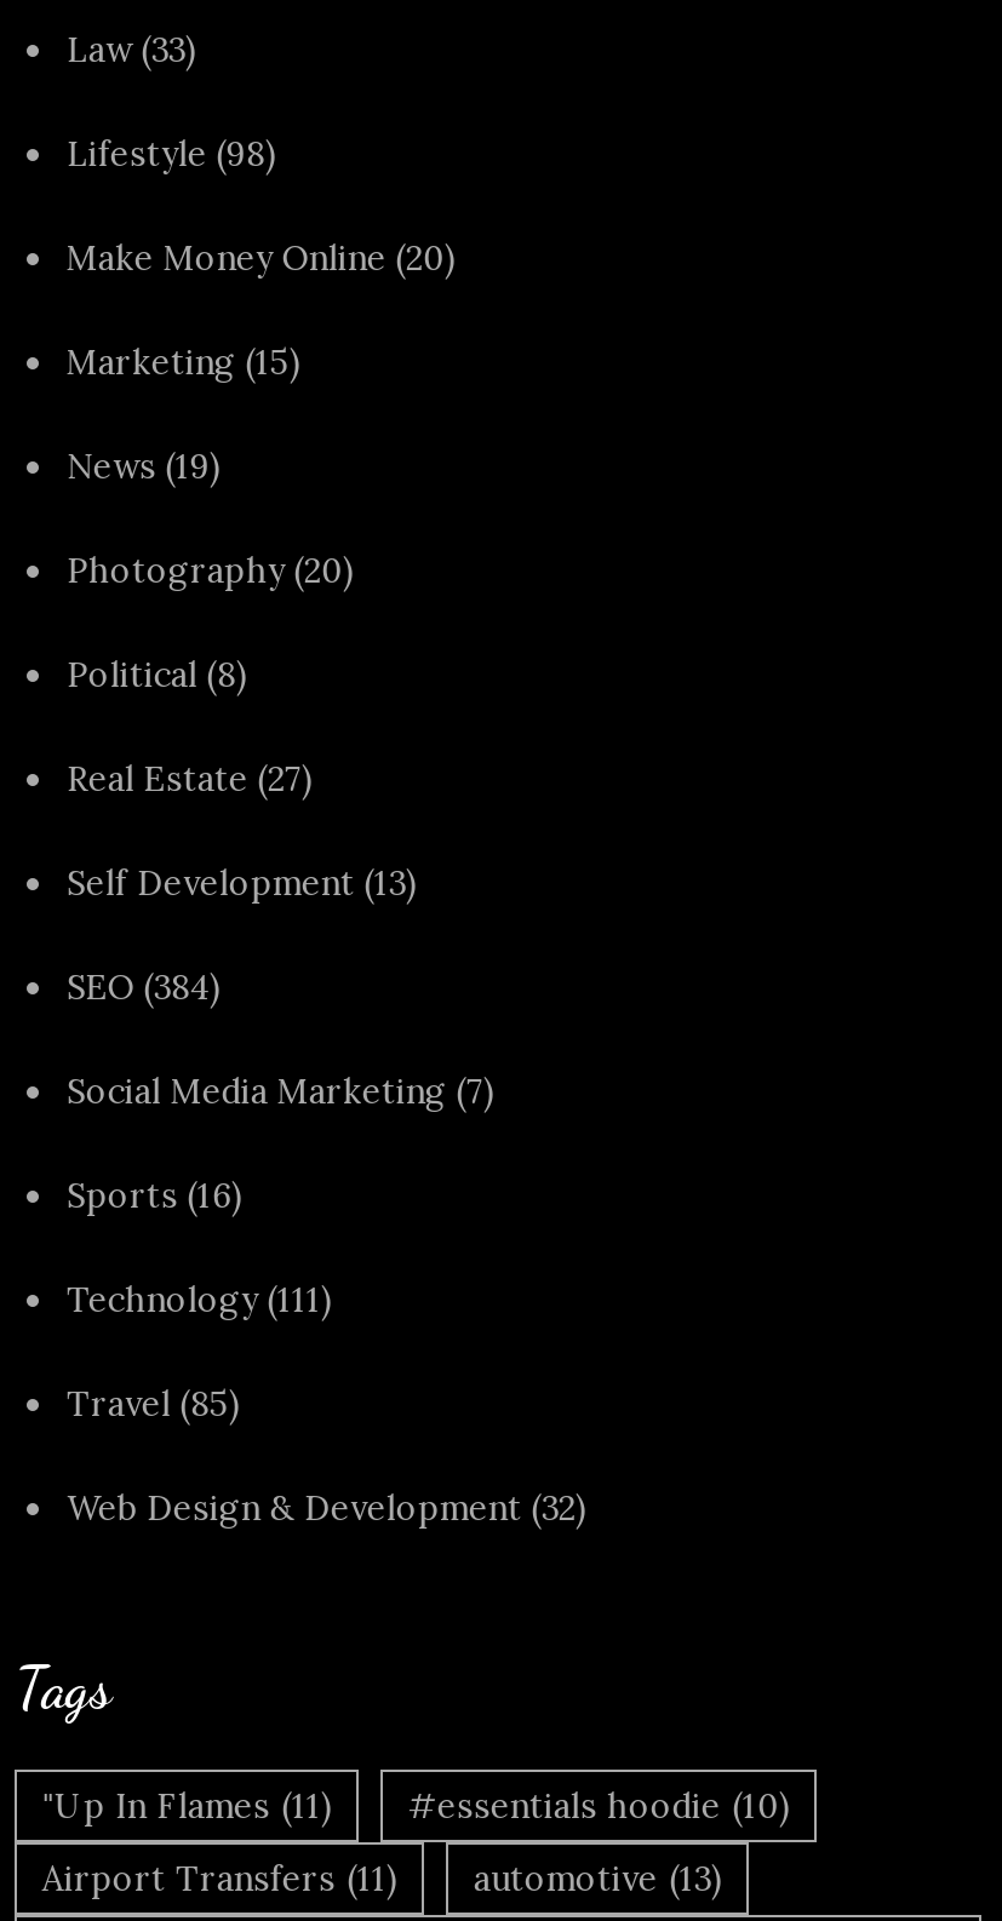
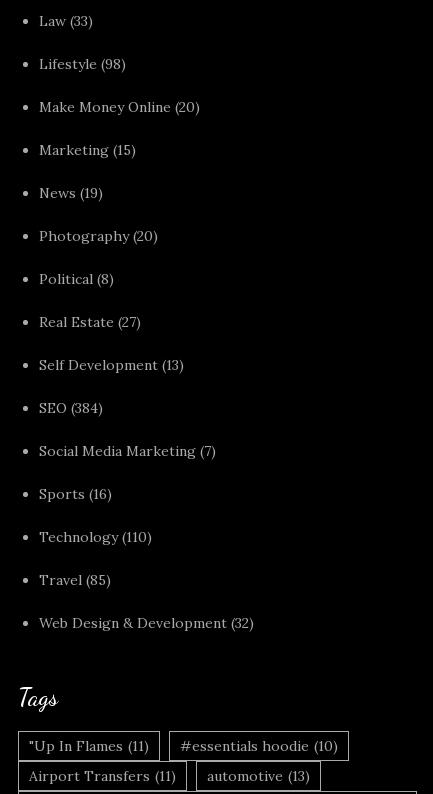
- Technology (111)
+ Technology (110)
